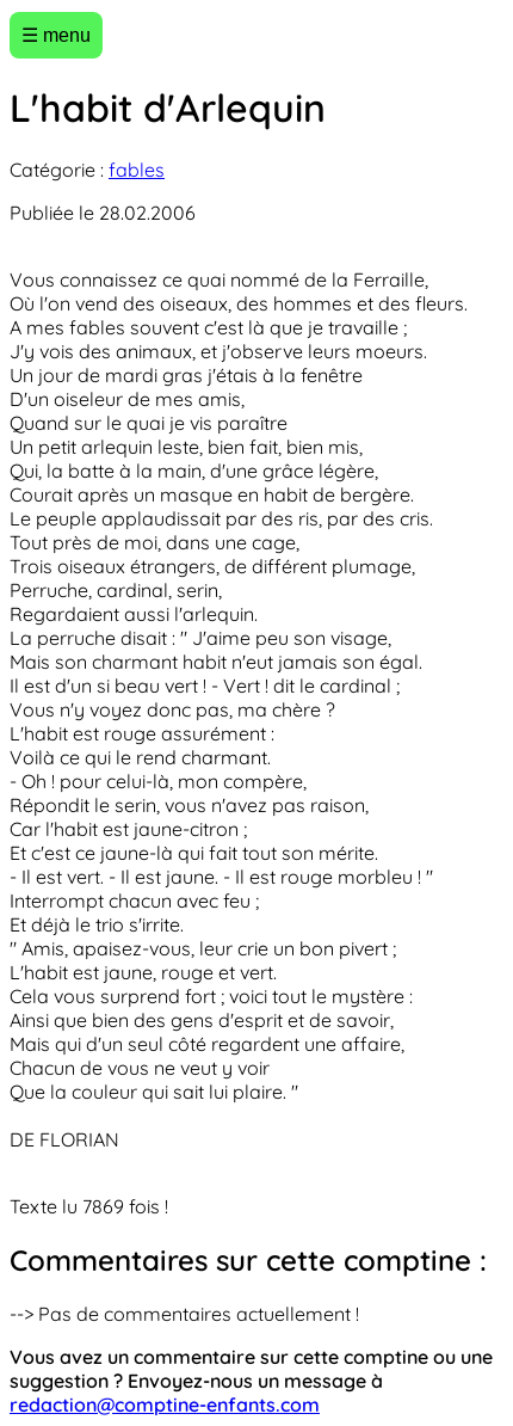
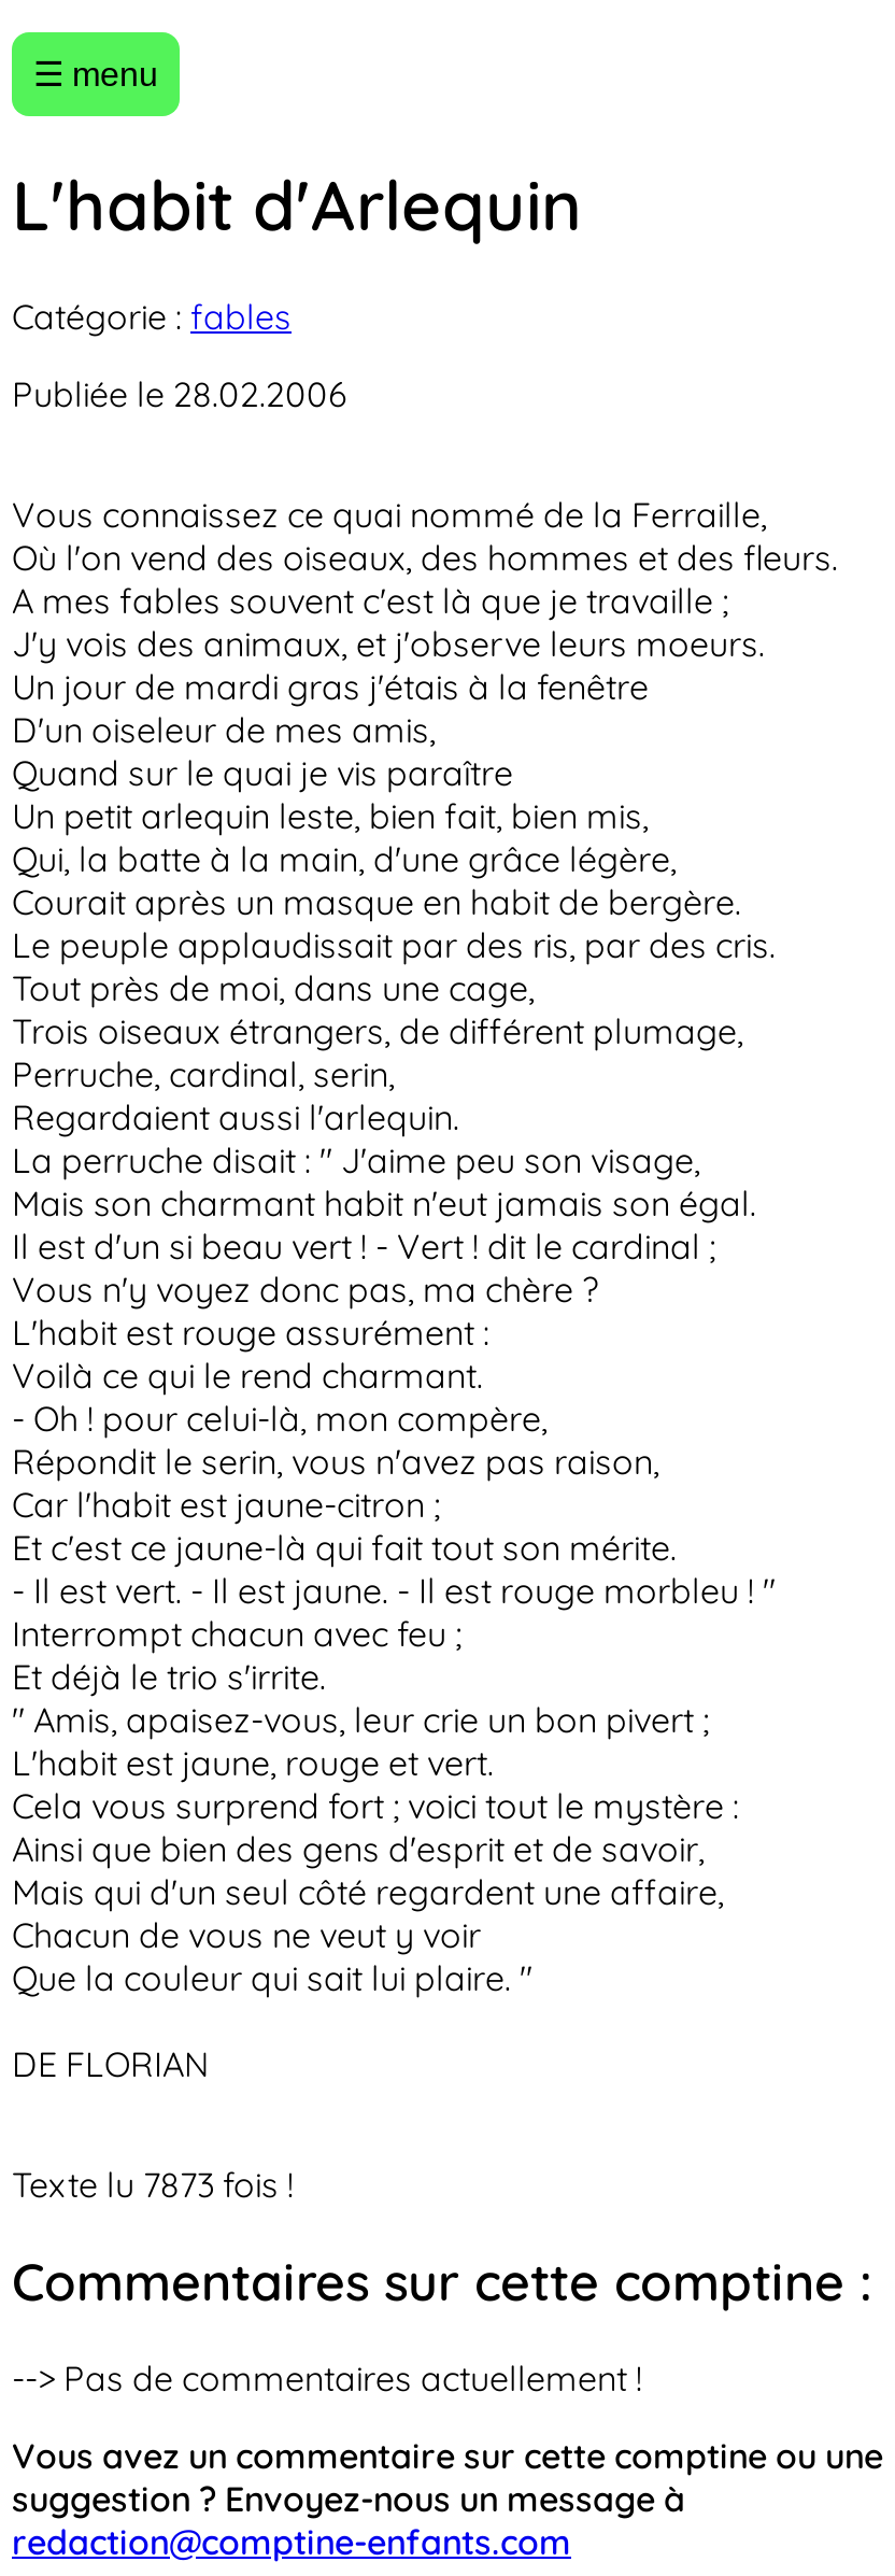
- Texte lu 7869 fois !
+ Texte lu 7873 fois !
